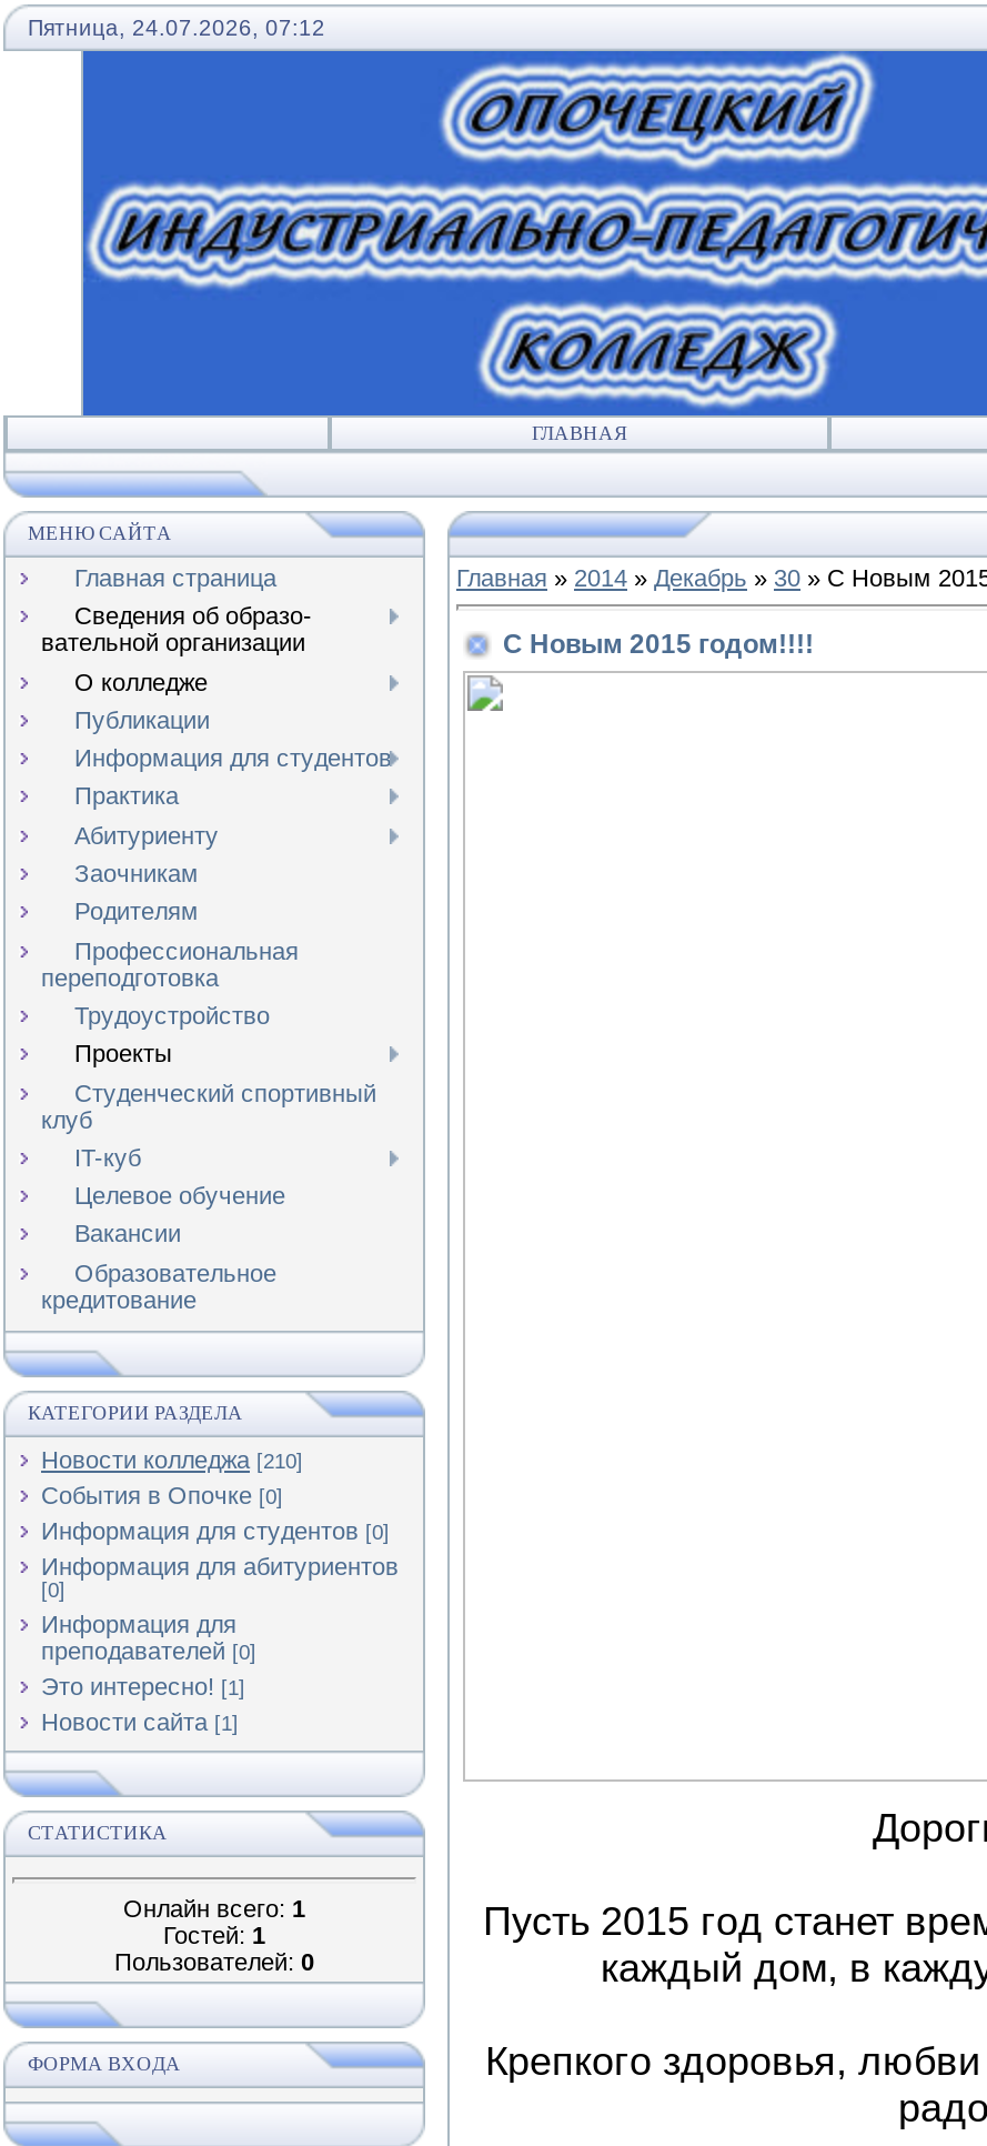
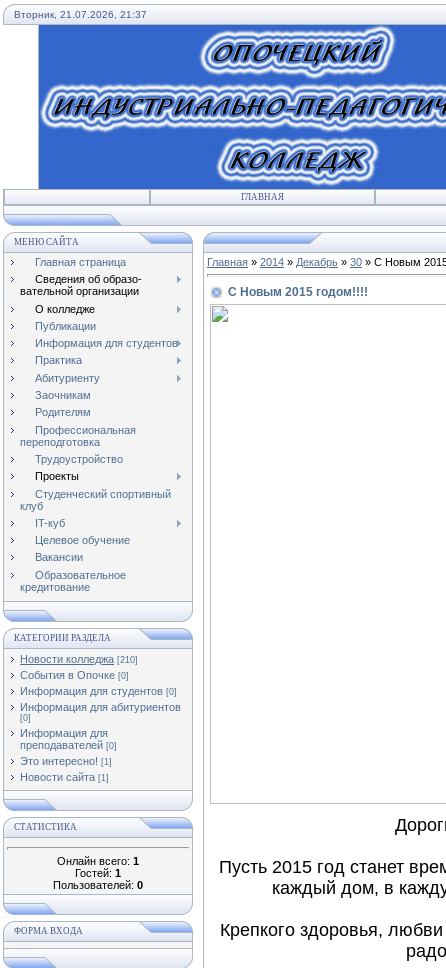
- Пятница, 24.07.2026, 07:12
+ Вторник, 21.07.2026, 21:37
